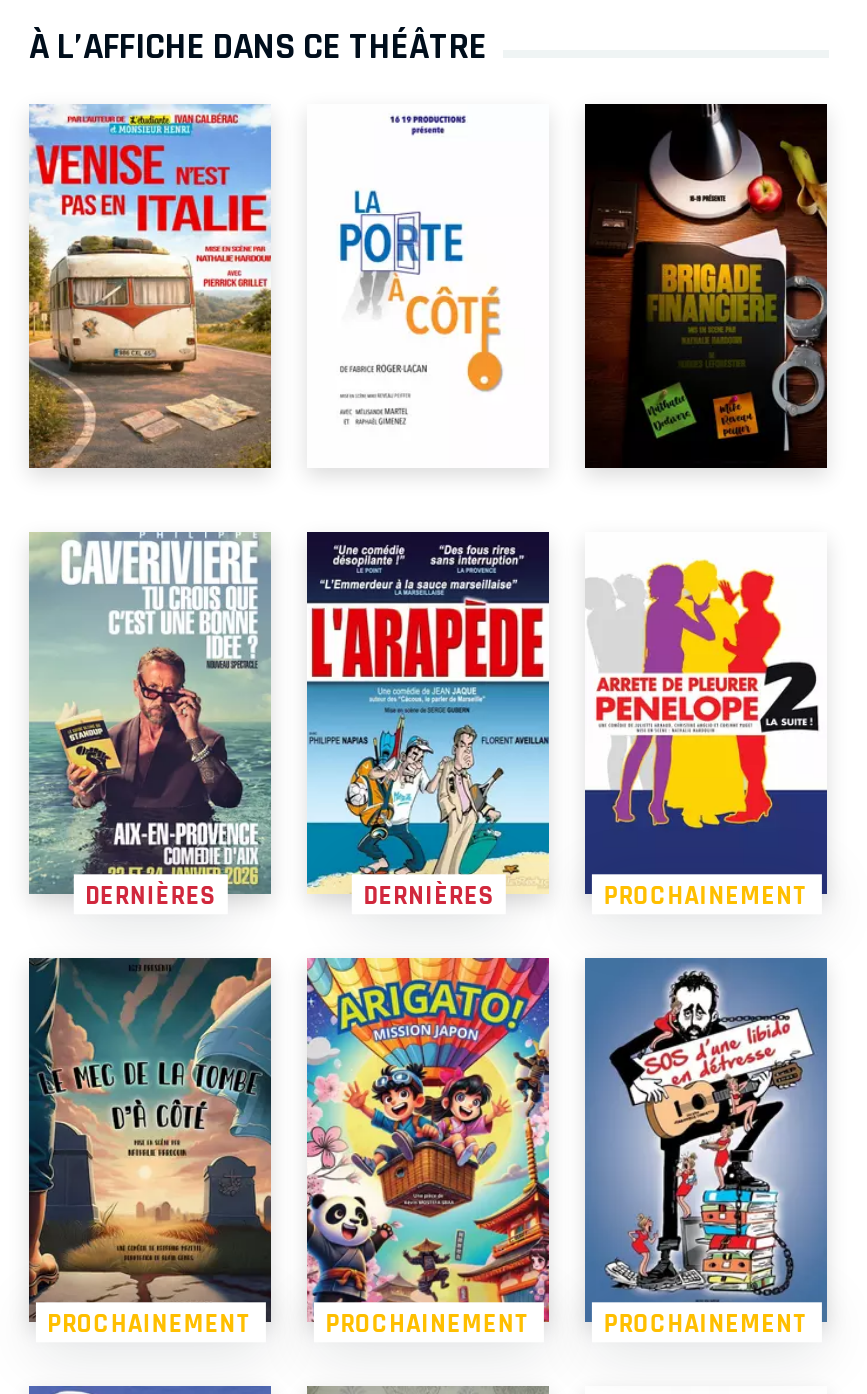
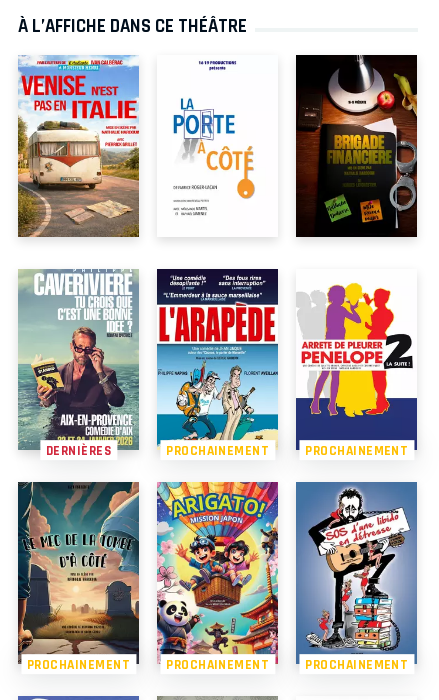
- DERNIÈRES
+ PROCHAINEMENT
